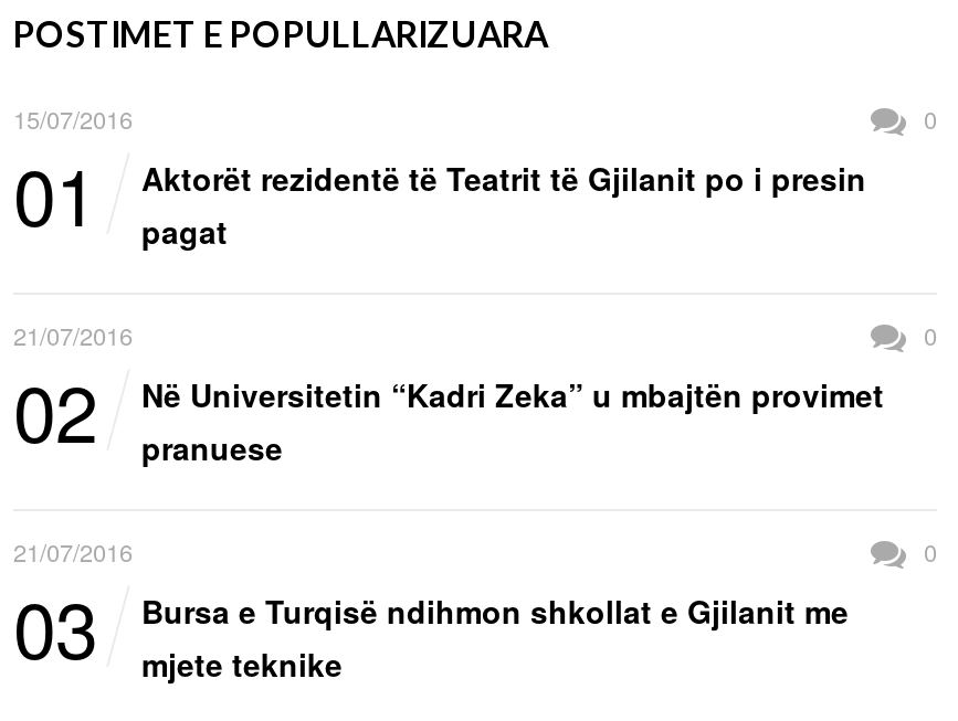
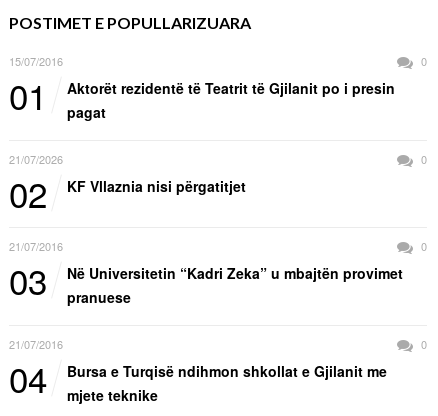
- 21/07/2016
+ 21/07/2026

+ KF Vllaznia nisi përgatitjet
+ 21/07/2016
+ 0
+ 03

- 03 Bursa e Turqisë ndihmon shkollat e Gjilanit me mjete teknike
+ 04 Bursa e Turqisë ndihmon shkollat e Gjilanit me mjete teknike
